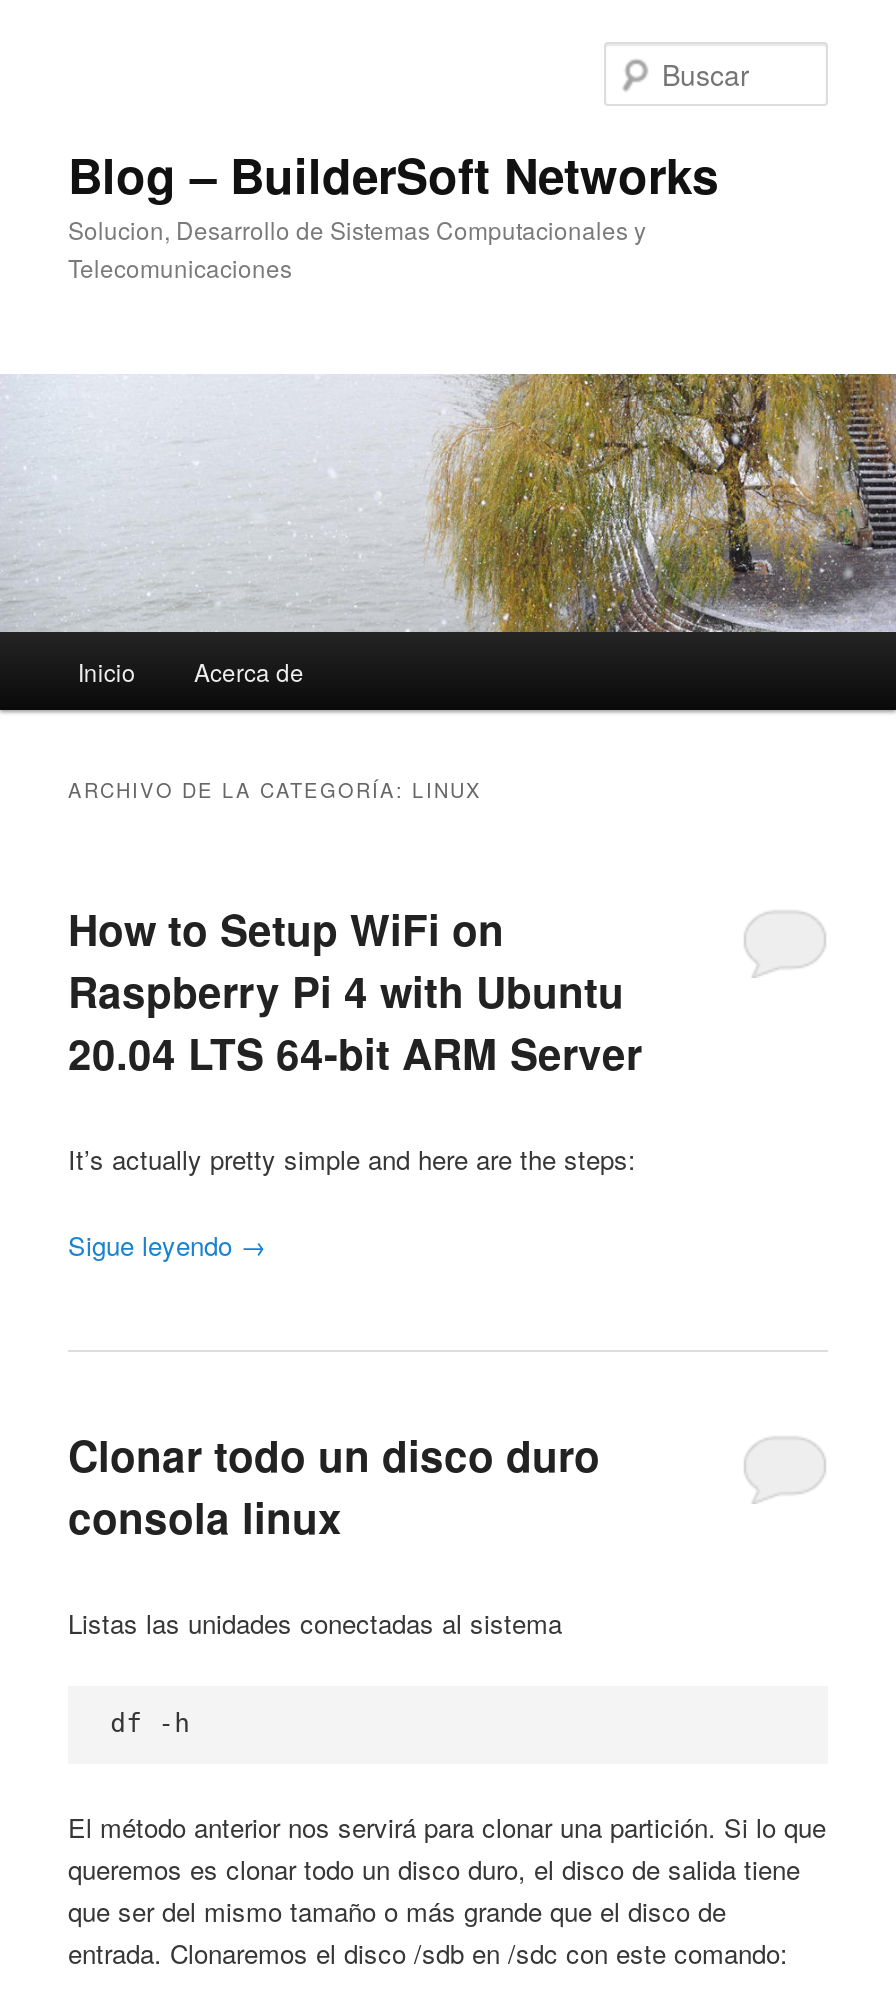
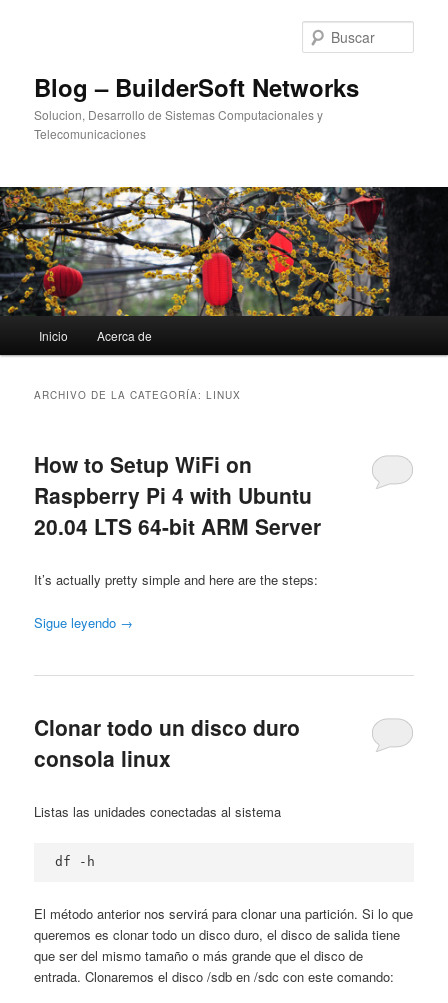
- [image]
+ [image]
